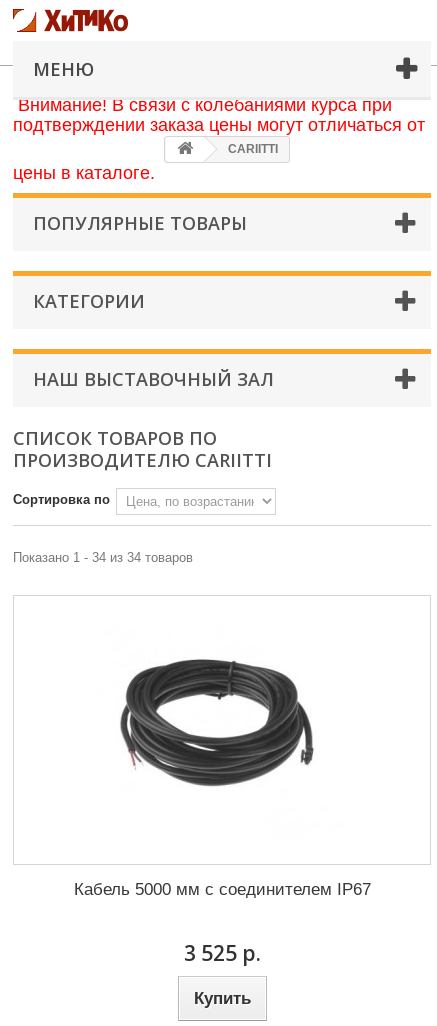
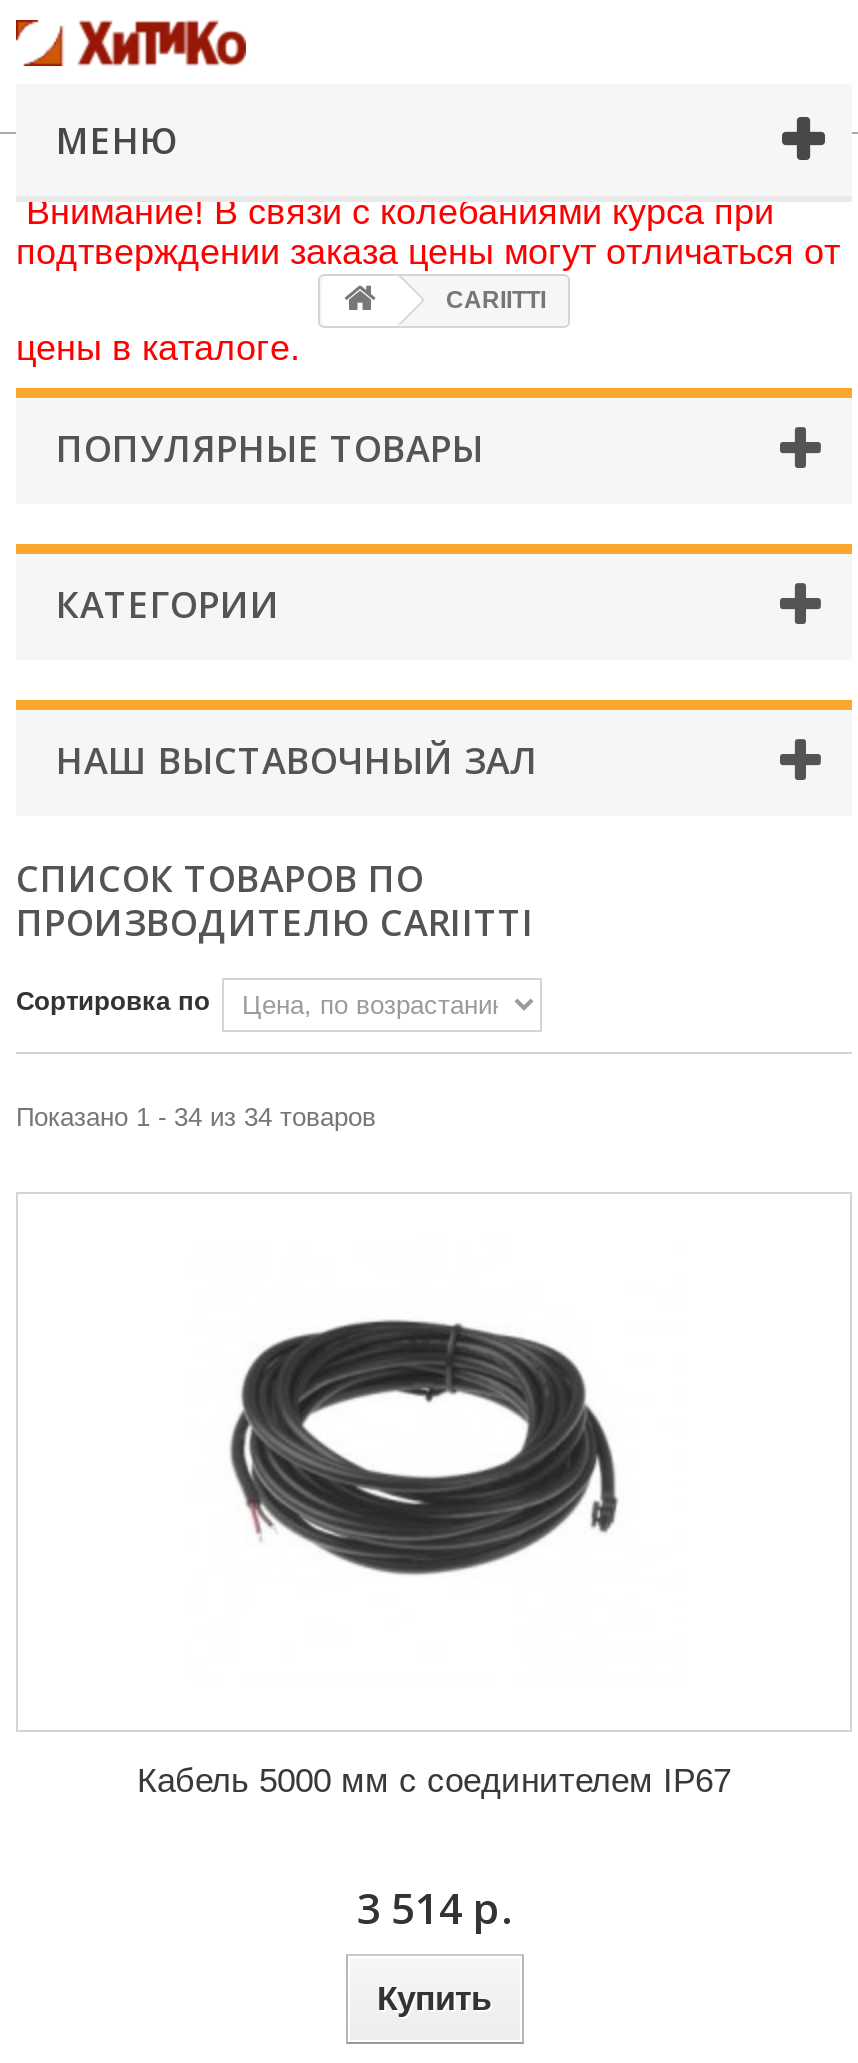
- 3 525 р.
+ 3 514 р.
